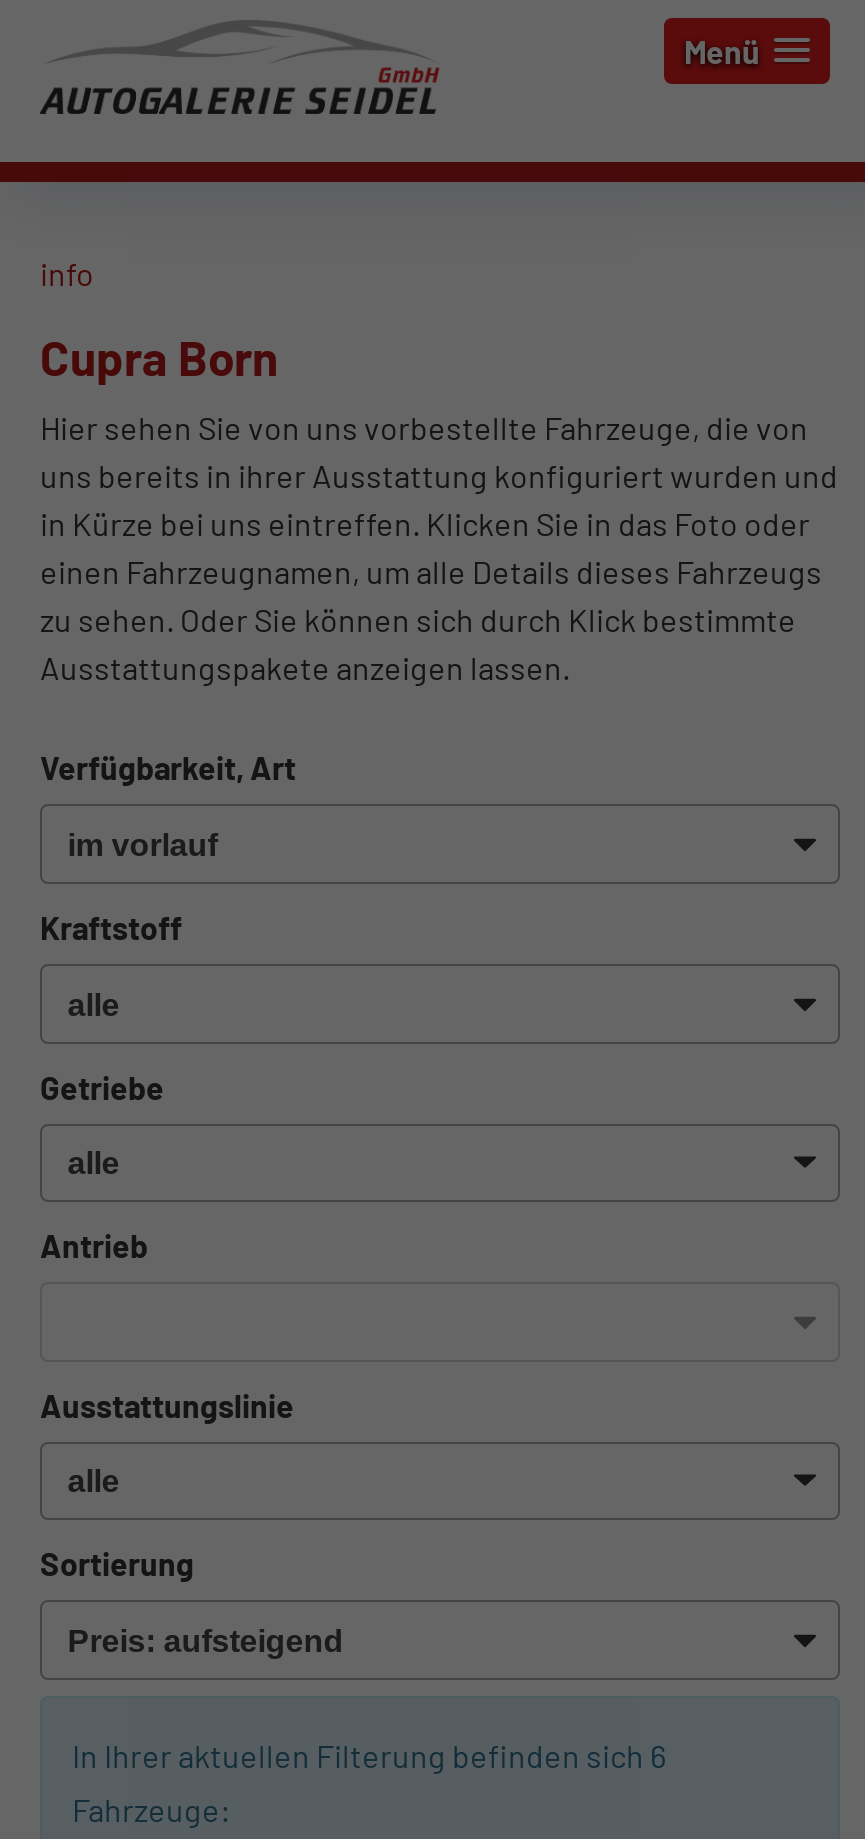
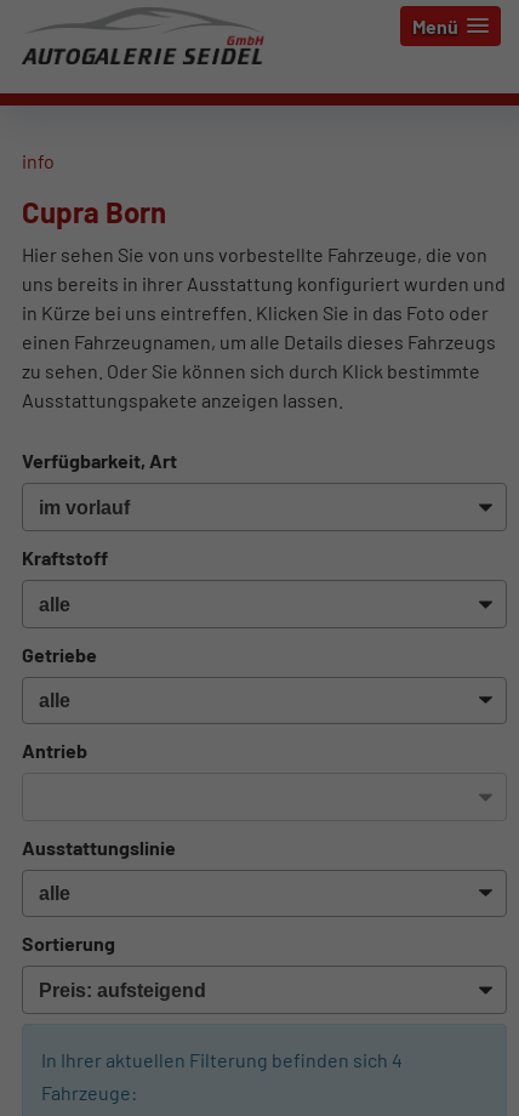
- In Ihrer aktuellen Filterung befinden sich 6
+ In Ihrer aktuellen Filterung befinden sich 4
